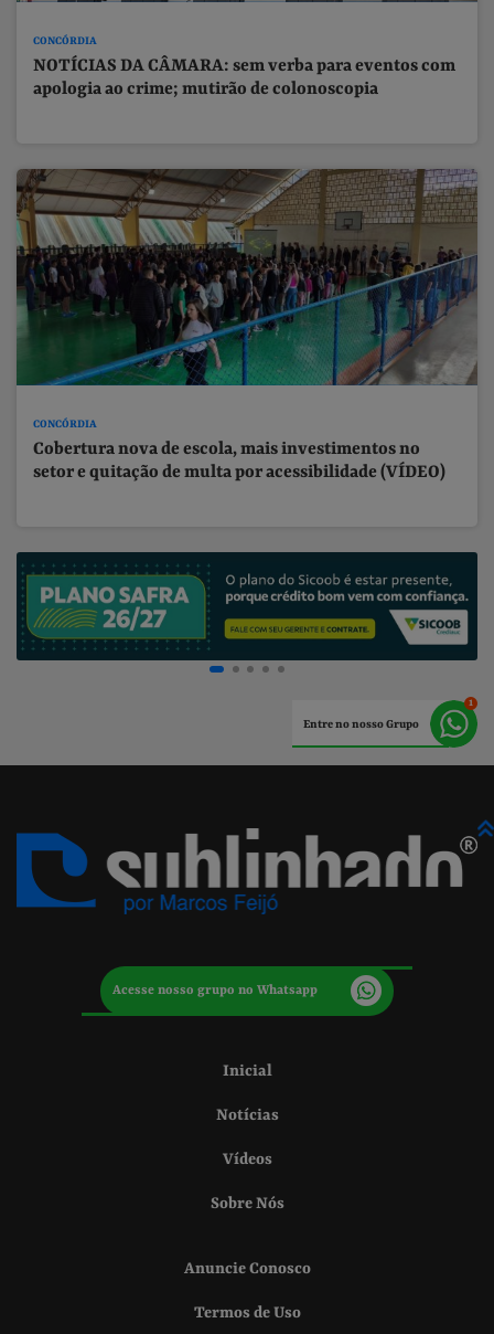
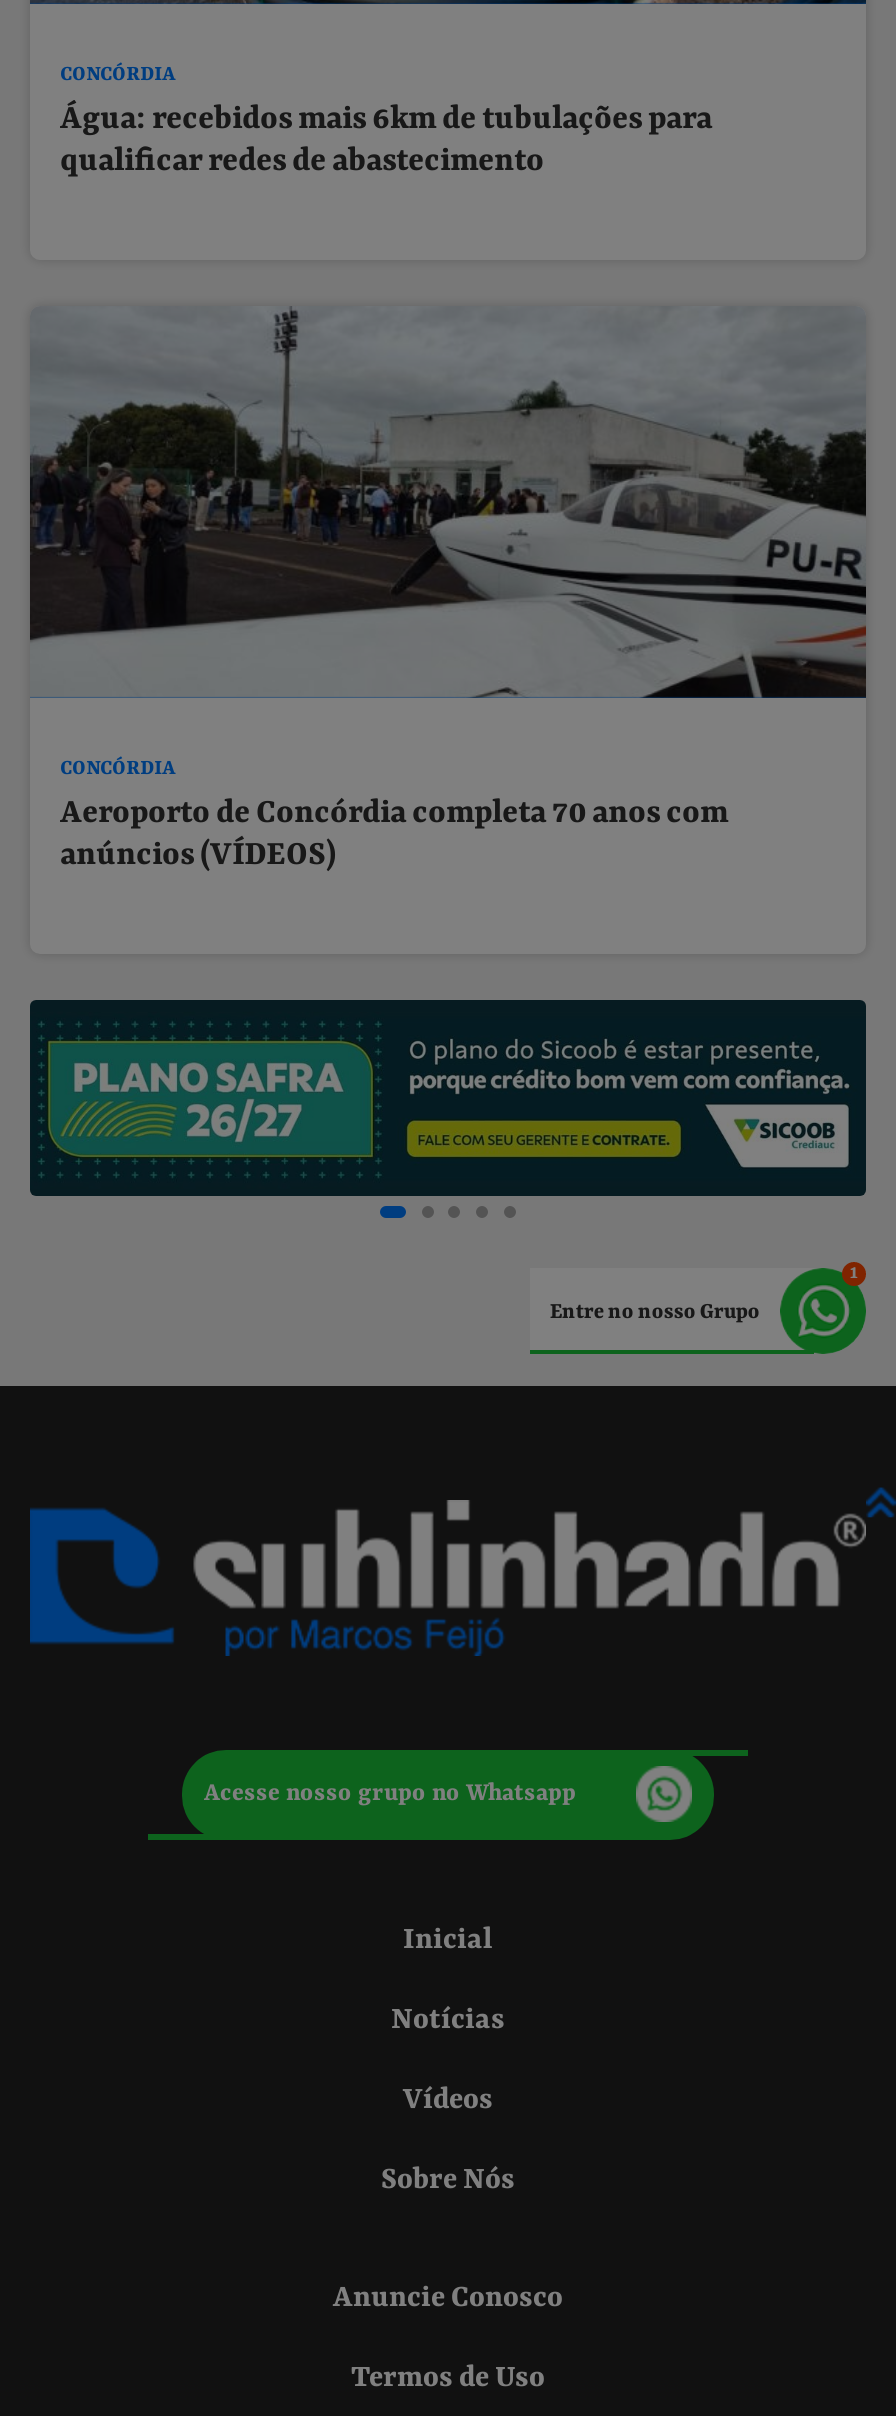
- NOTÍCIAS DA CÂMARA: sem verba para eventos com
- apologia ao crime; mutirão de colonoscopia
+ Água: recebidos mais 6km de tubulações para
+ qualificar redes de abastecimento

- [image]
+ [image]

- Cobertura nova de escola, mais investimentos no
- setor e quitação de multa por acessibilidade (VÍDEO)
+ Aeroporto de Concórdia completa 70 anos com
+ anúncios (VÍDEOS)
